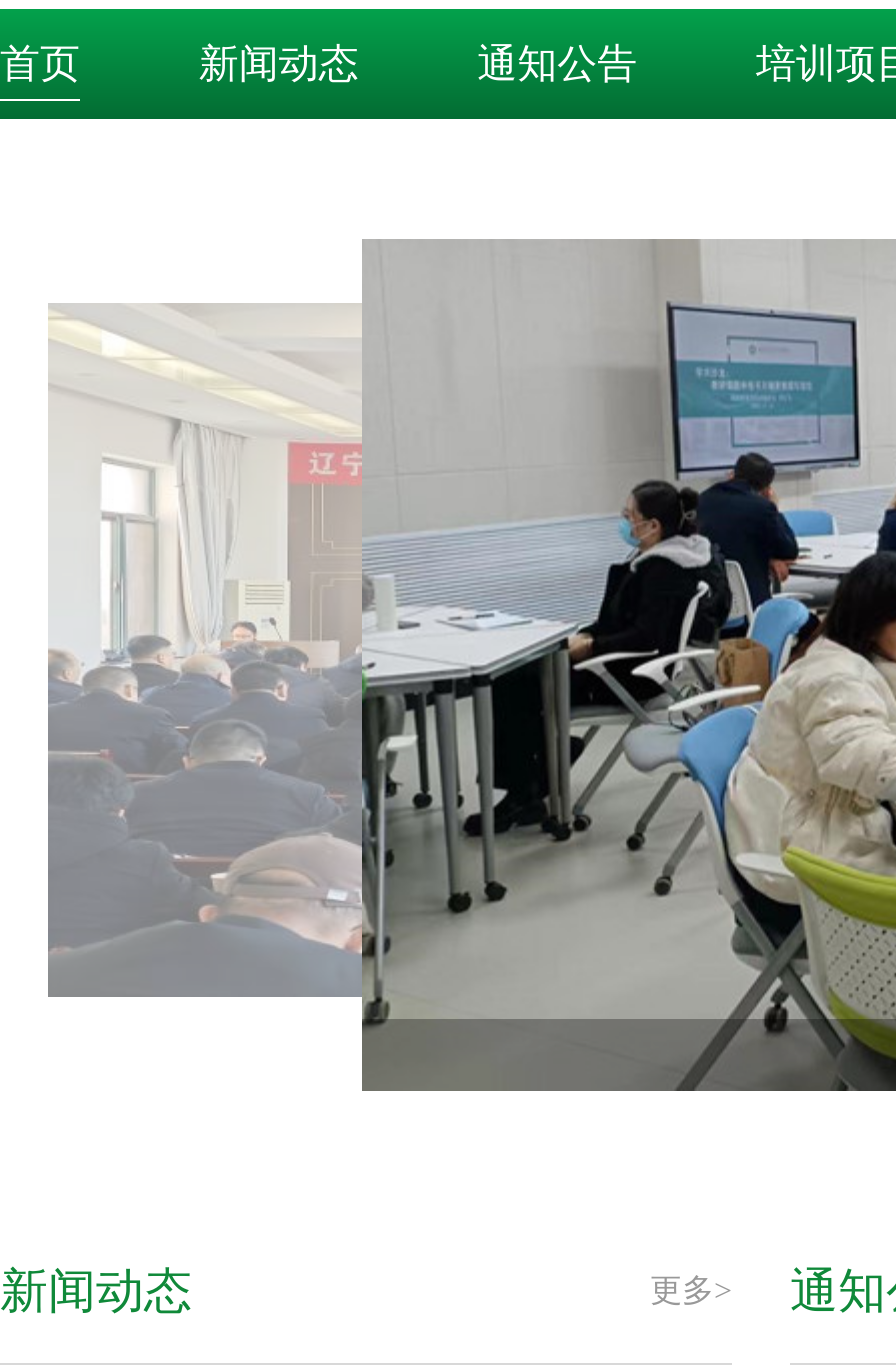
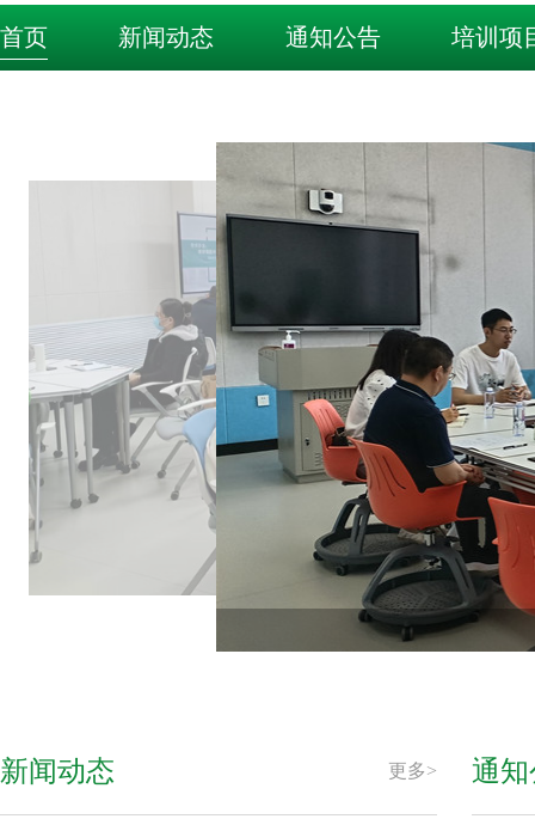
- [image]
+ [image]
